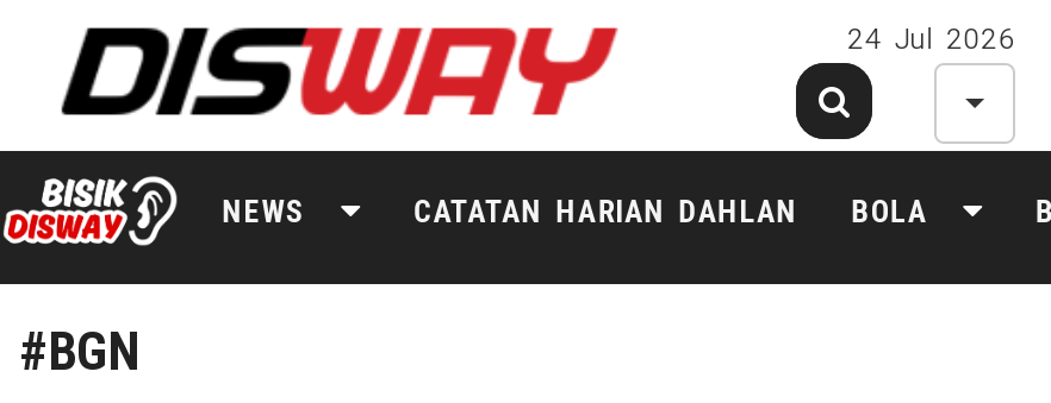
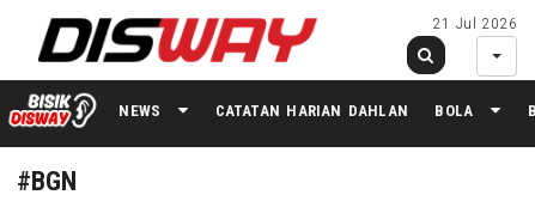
- 24 Jul 2026
+ 21 Jul 2026
